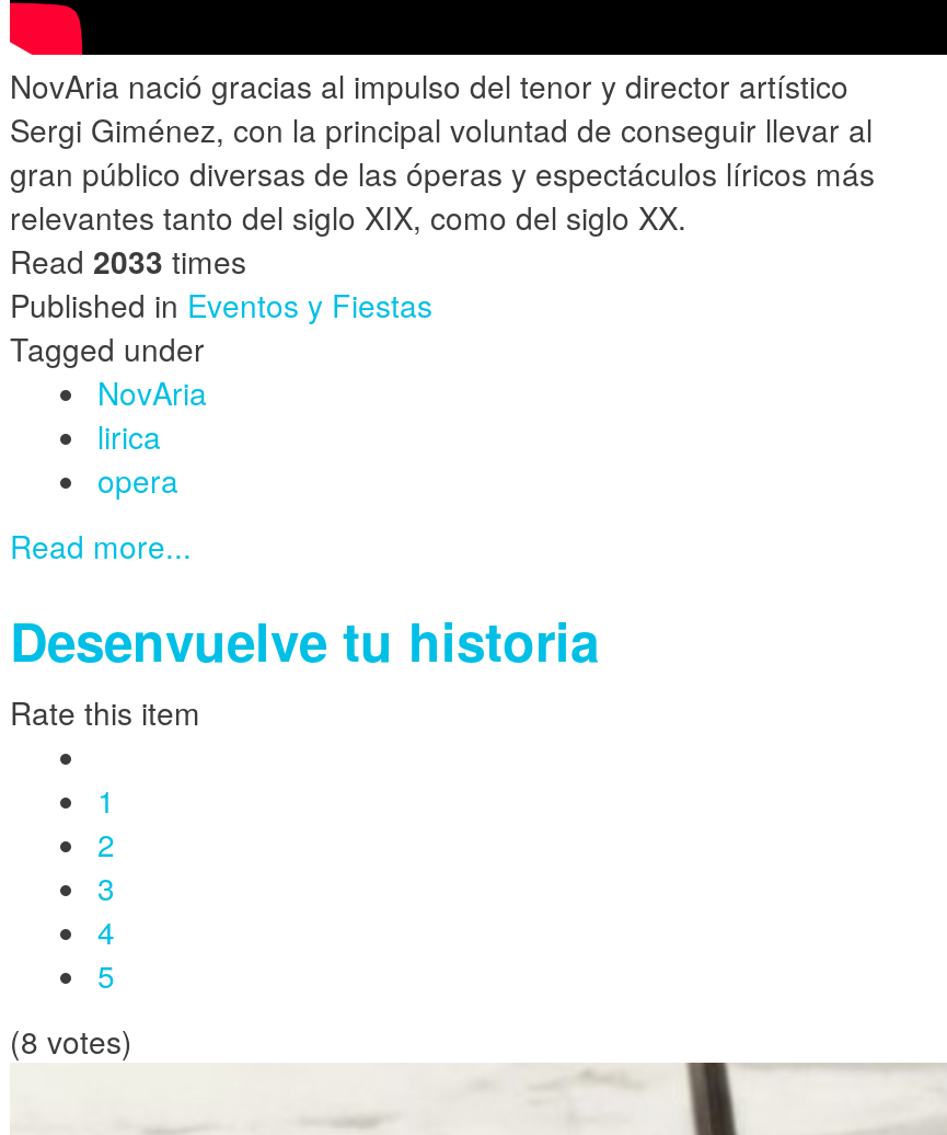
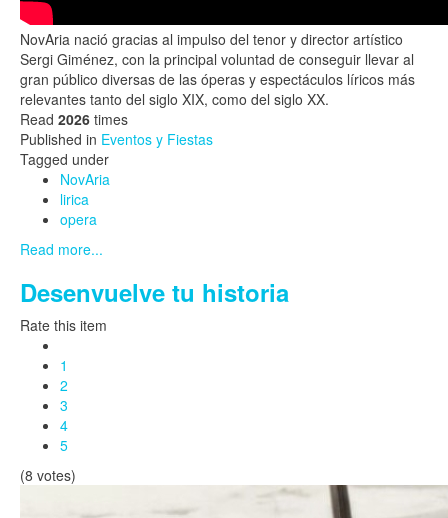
- Read 2033 times
+ Read 2026 times
